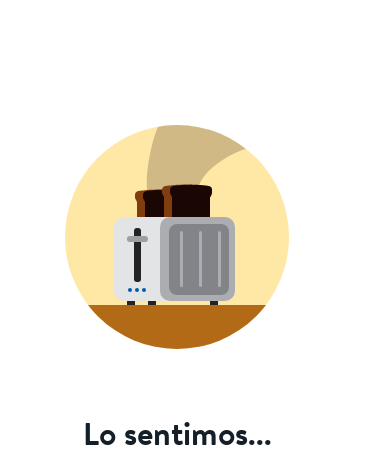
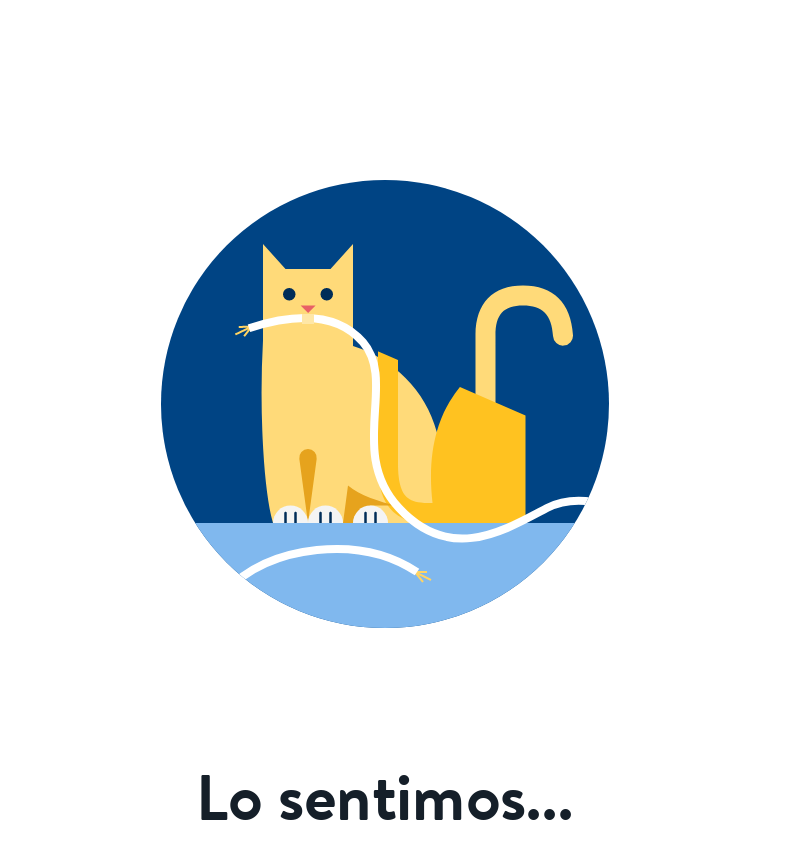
- [image]
+ [image]
